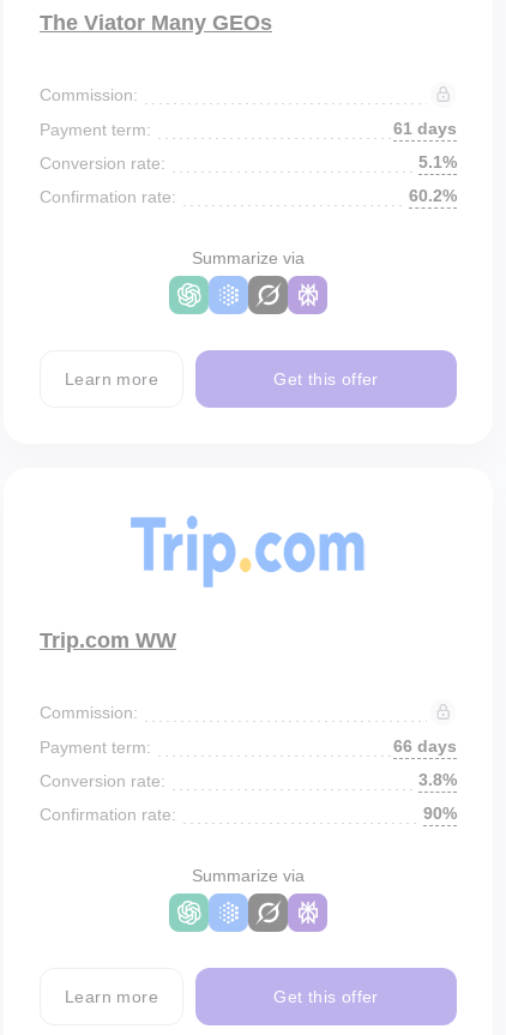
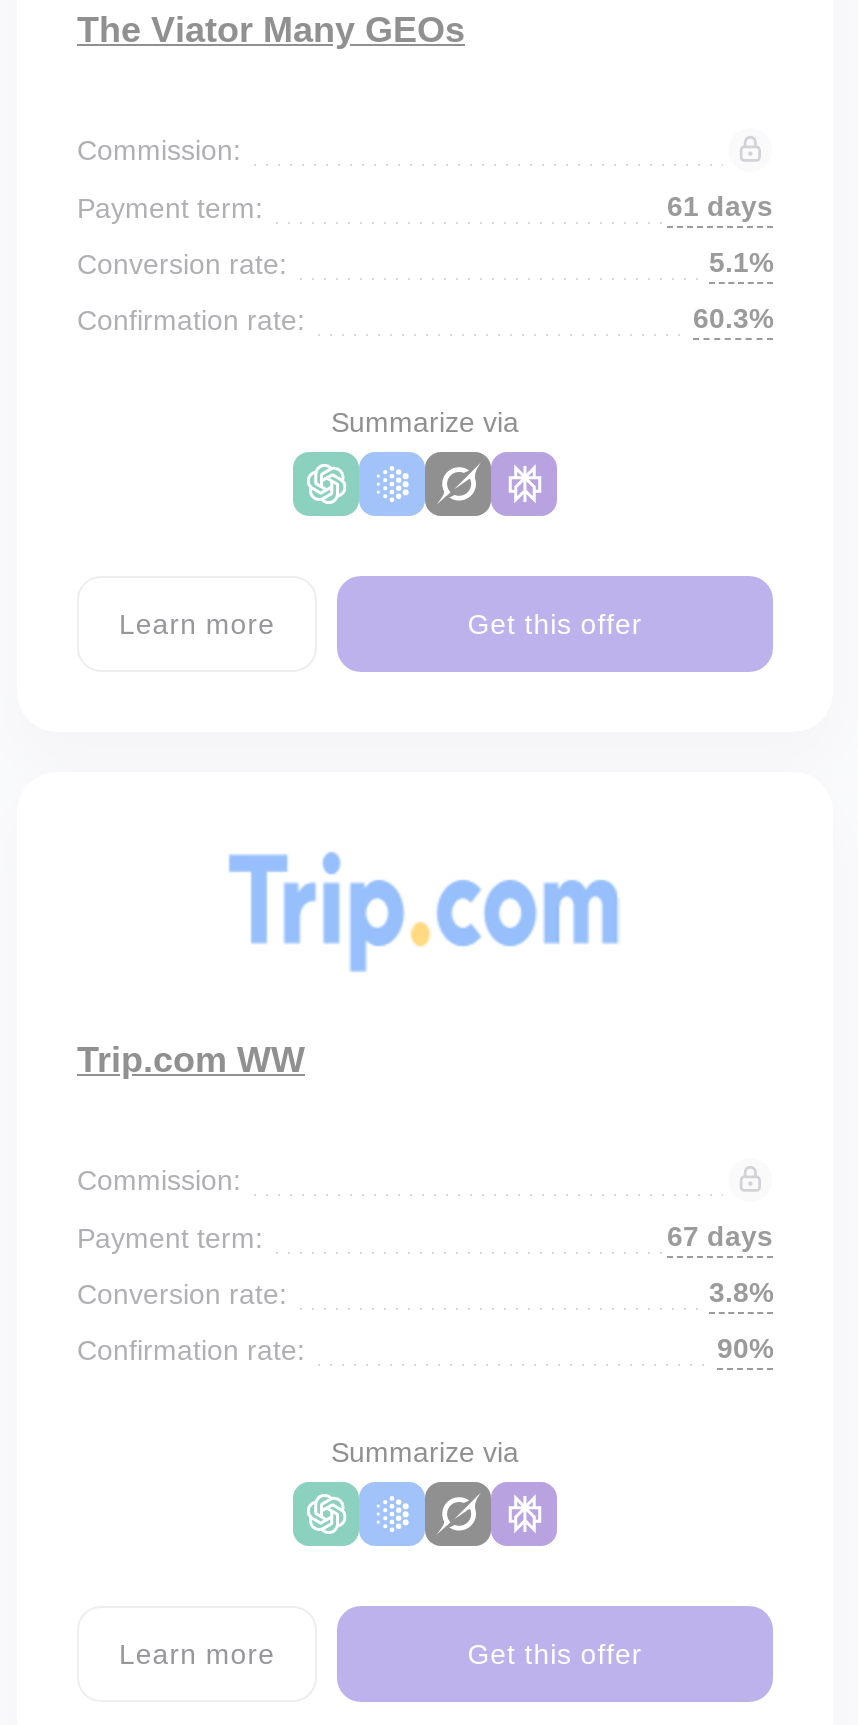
- 60.2%
+ 60.3%

- 66 days
+ 67 days
